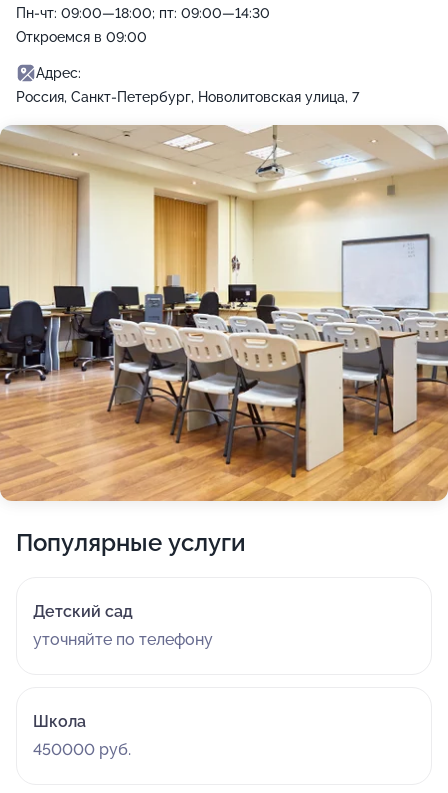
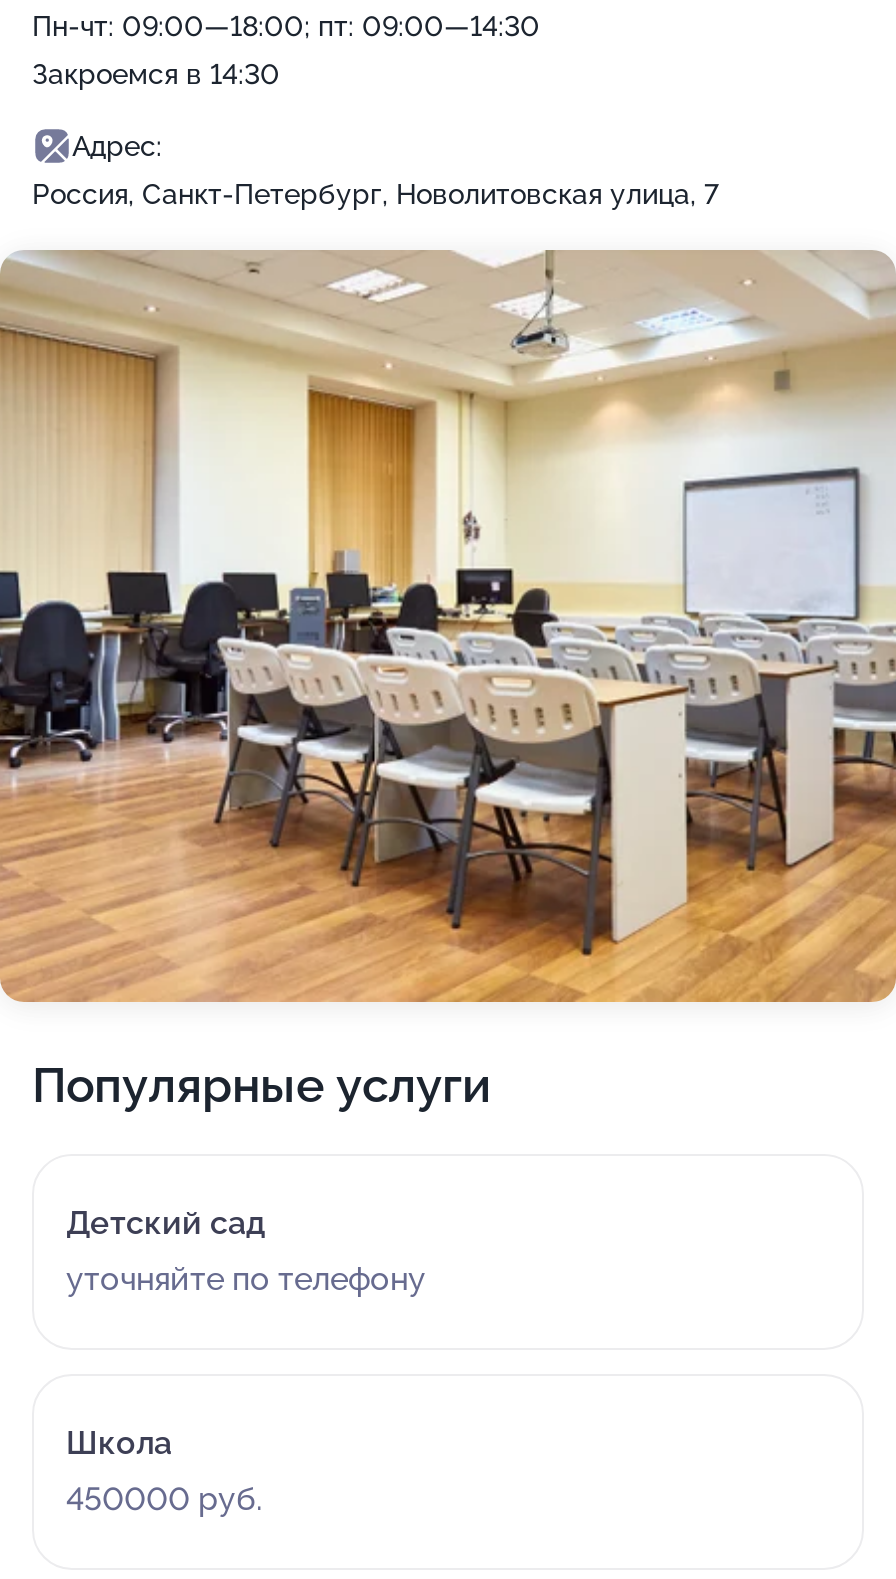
- Откроемся в 09:00
+ Закроемся в 14:30
